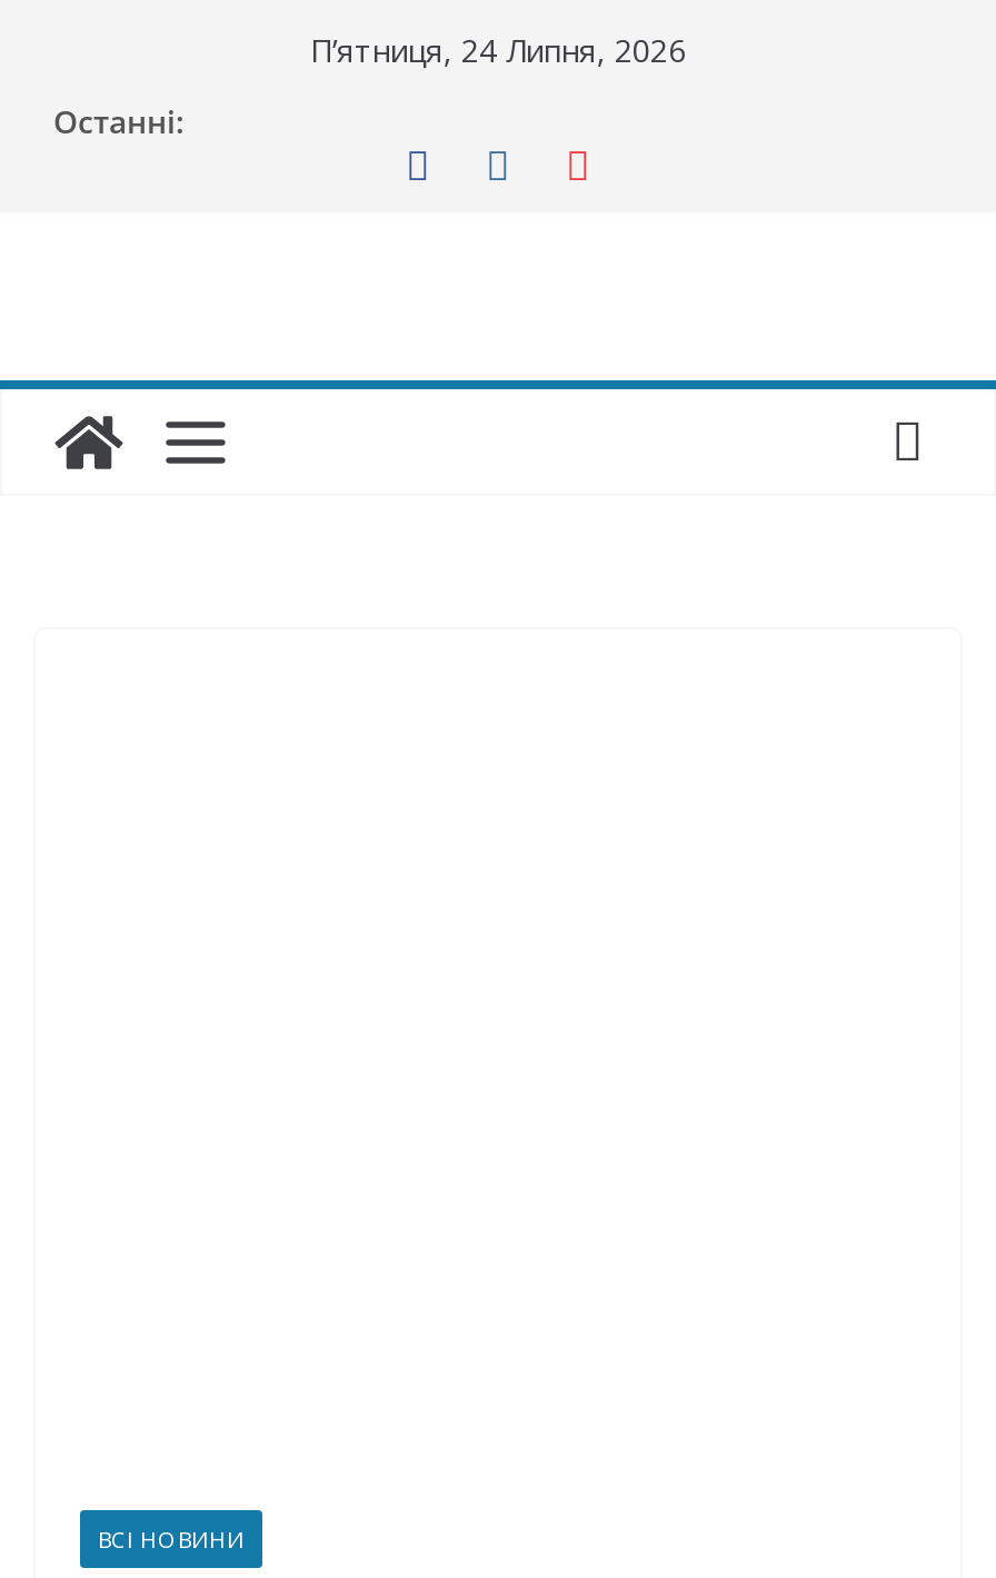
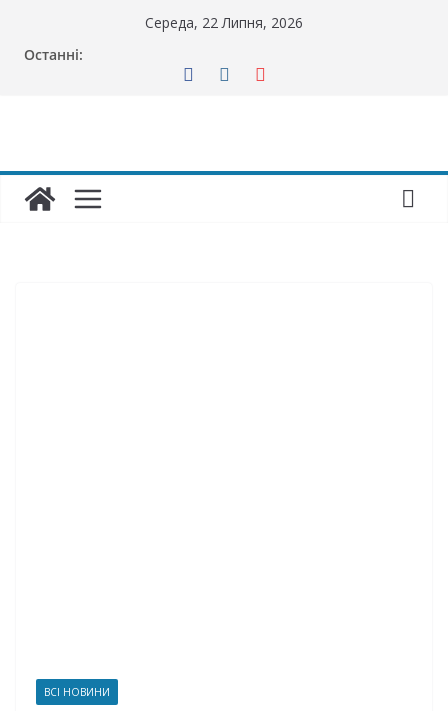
- П’ятниця, 24 Липня, 2026
+ Середа, 22 Липня, 2026
